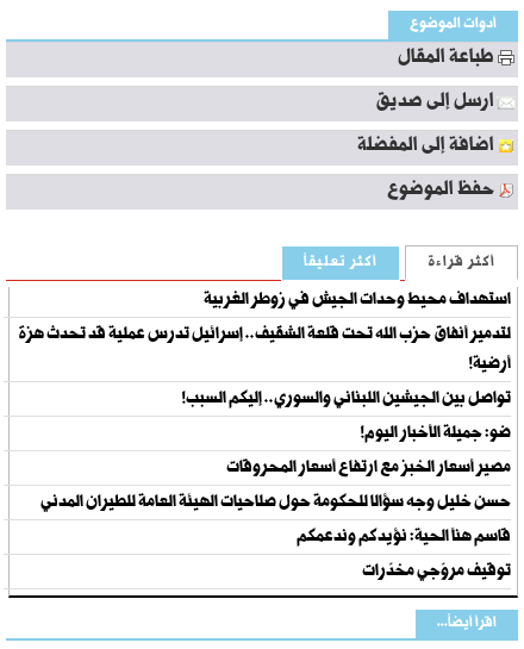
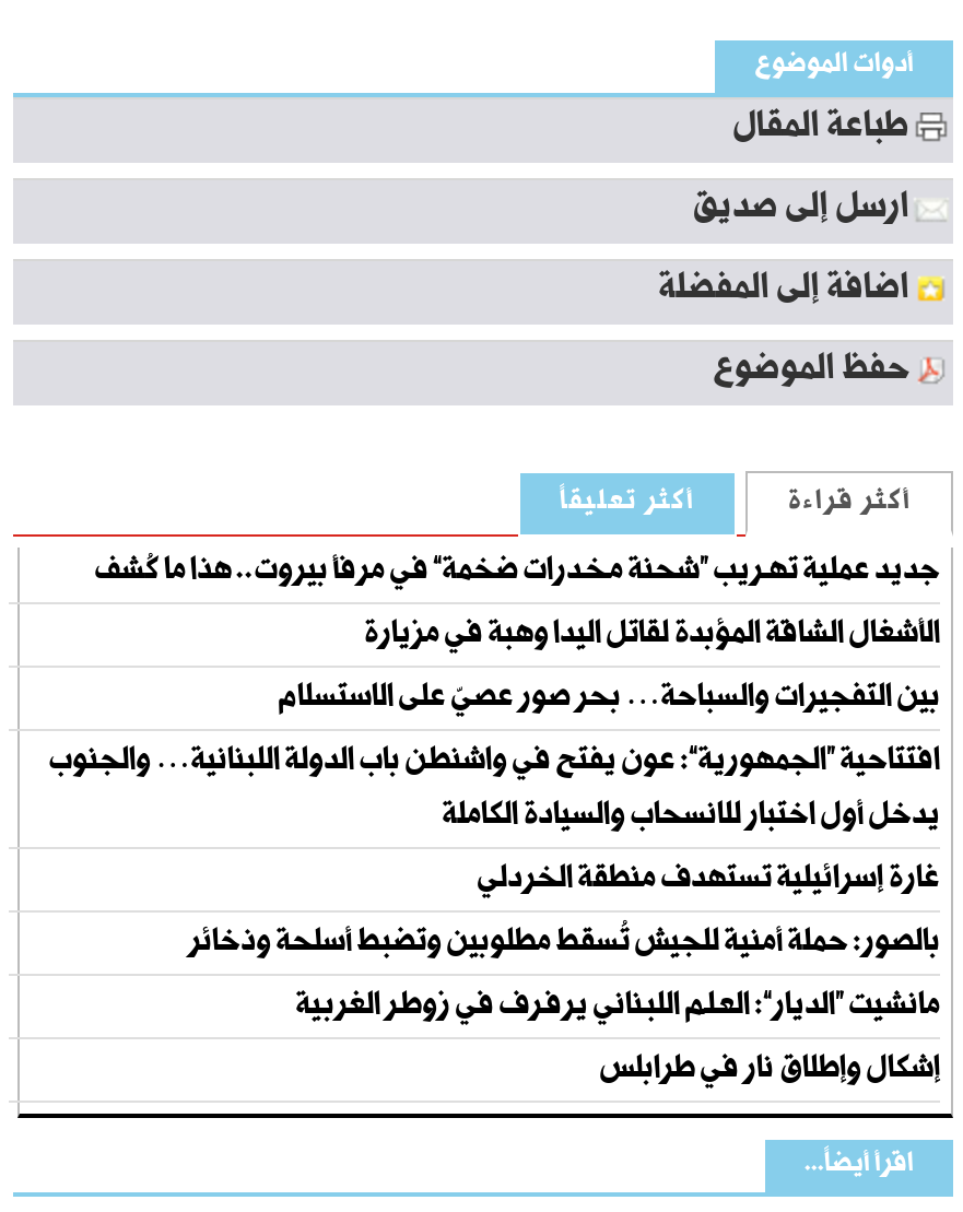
- استهداف محيط وحدات الجيش في زوطر الغربية
- لتدمير أنفاق حزب الله تحت قلعة الشقيف.. إسرائيل تدرس عملية قد تحدث هزة
- أرضية!
- تواصل بين الجيشين اللبناني والسوري.. إليكم السبب!
- ضو: جميلة الأخبار اليوم!
- مصير أسعار الخبز مع ارتفاع أسعار المحروقات
- حسن خليل وجه سؤالا للحكومة حول صلاحيات الهيئة العامة للطيران المدني
- قاسم هنأ الحية: نؤيدكم وندعمكم
- توقيف مروّجي مخدّرات
+ جديد عملية تهــريب “شحنة مـخـدرات ضخمة” في مرفأ بيروت.. هذا ما كُشف
+ الأشغال الشاقة المؤبدة لقاتل اليدا وهبة في مزيارة
+ بين التفجيرات والسباحة… بحر صور عصيّ على الاستسلام
+ افتتاحية “الجمهورية”: عون يفتح في واشنطـن باب الدولة اللبنانية… والجنوب
+ يدخل أول اختبار للانسحاب والسيادة الكاملة
+ غارة إسرائيلية تستهدف منطقة الخردلي
+ بالصور: حملة أمنية للجيش تُسقط مطلوبين وتضبط أسلحة وذخائر
+ مانشيت “الديار”: العـلـم اللبـناني يرفـرف في زوطـر الغربـية
+ إشكال وإطلاق نار في طرابلس
